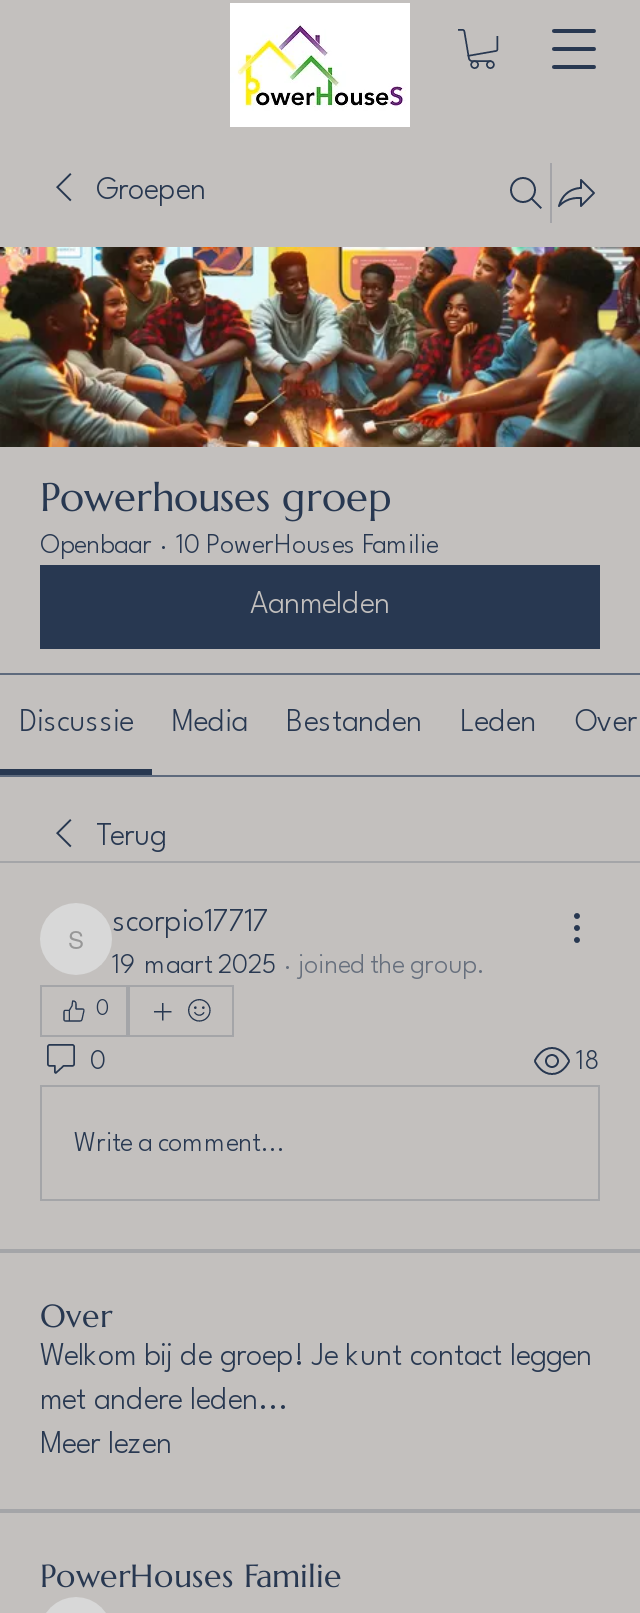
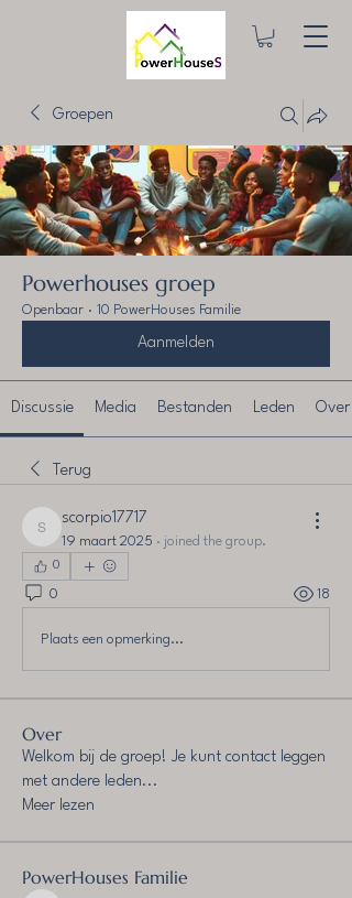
- Write a comment...
+ Plaats een opmerking...
